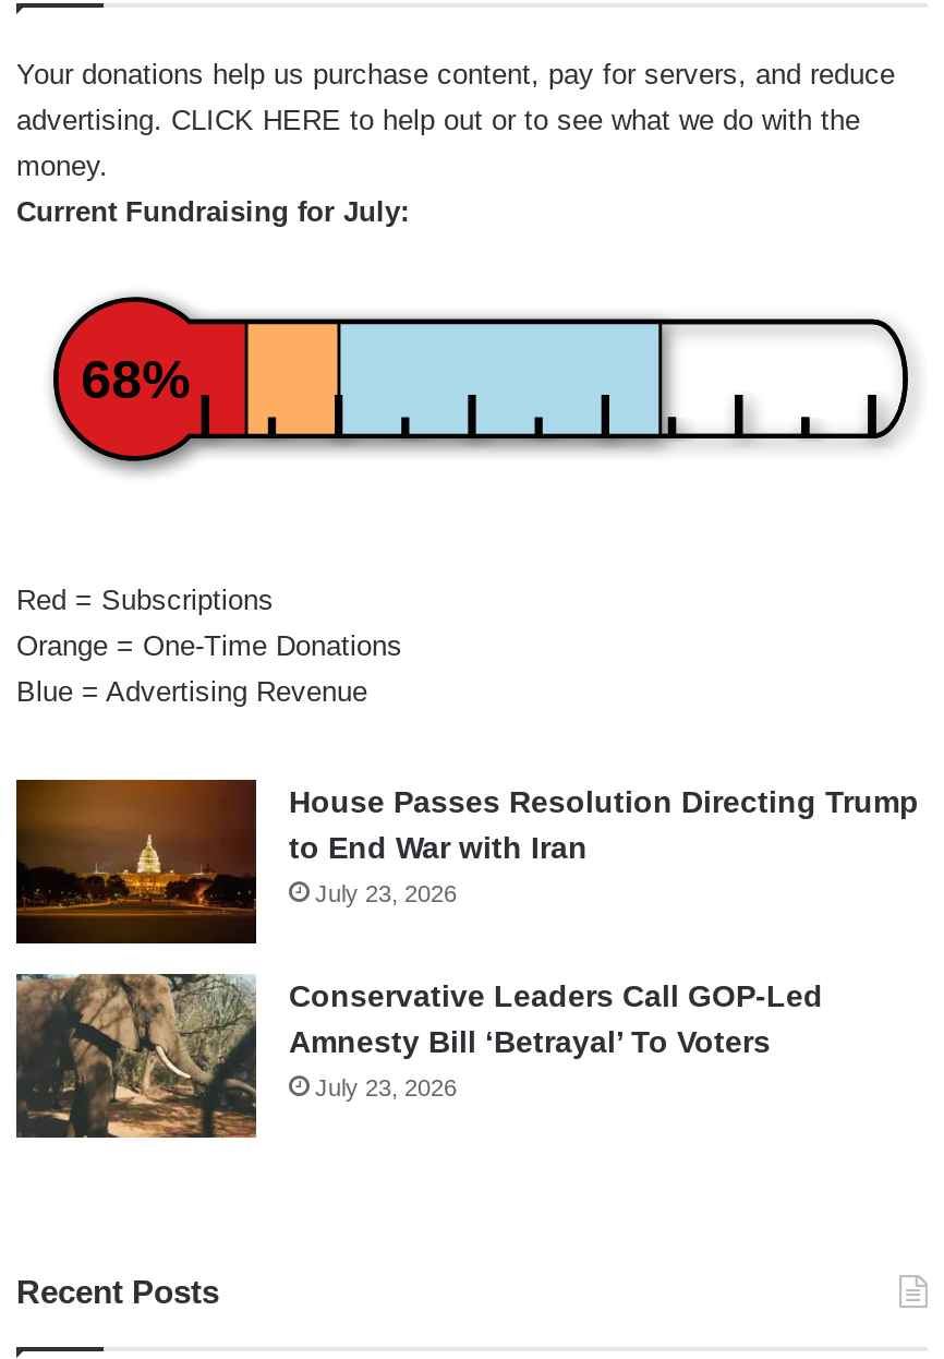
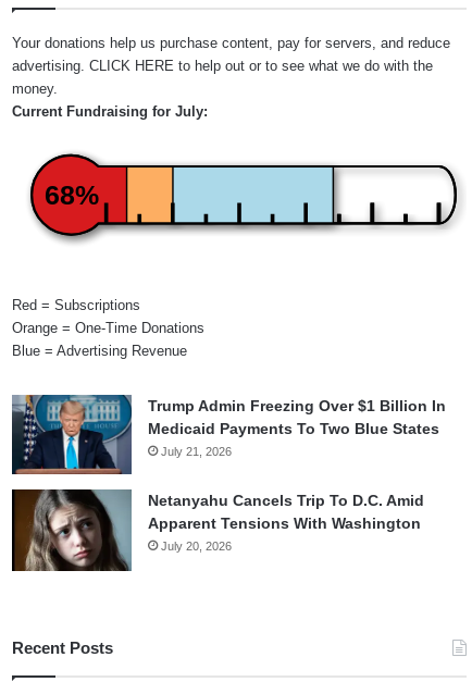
- [image]
- House Passes Resolution Directing Trump
- to End War with Iran
- July 23, 2026
+ [image]
+ Trump Admin Freezing Over $1 Billion In
+ Medicaid Payments To Two Blue States
+ July 21, 2026

- [image]
- Conservative Leaders Call GOP-Led
- Amnesty Bill ‘Betrayal’ To Voters
- July 23, 2026
+ [image]
+ Netanyahu Cancels Trip To D.C. Amid
+ Apparent Tensions With Washington
+ July 20, 2026
